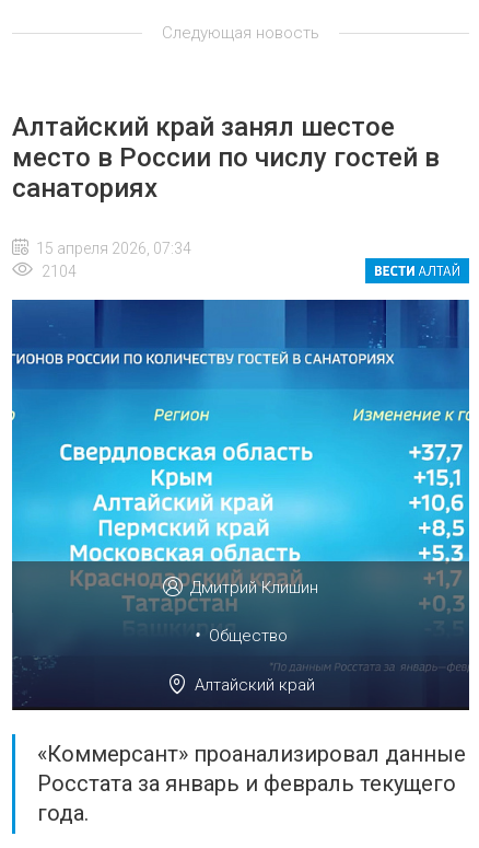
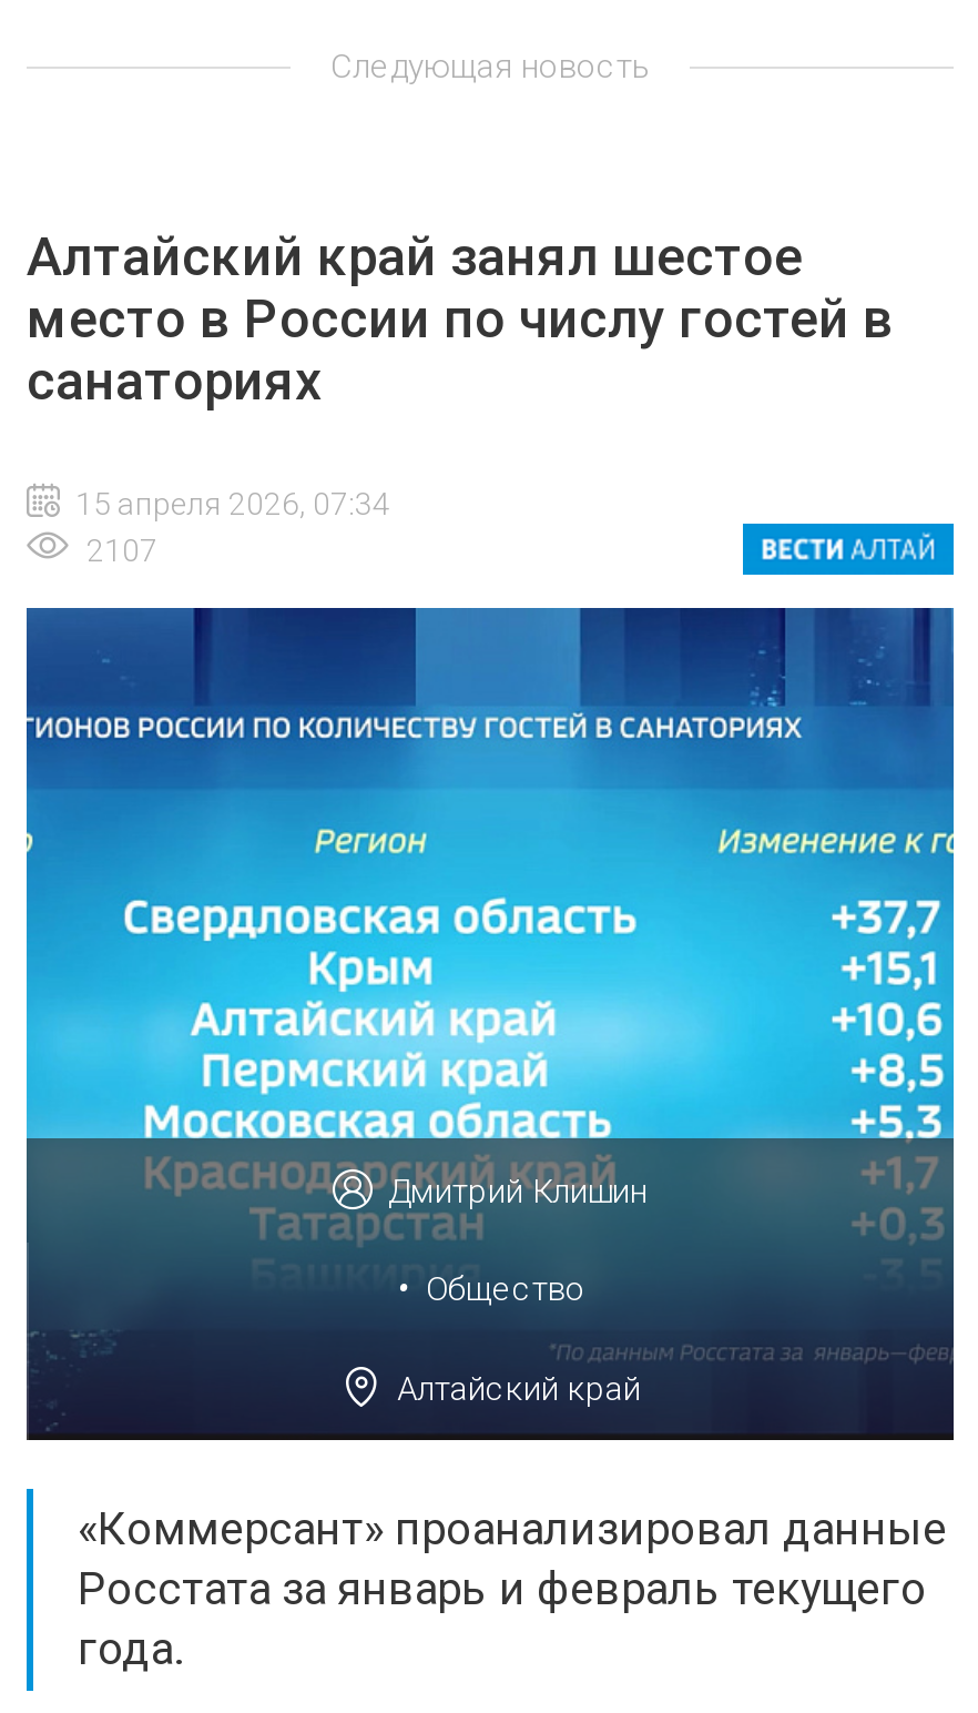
- 2104
+ 2107
